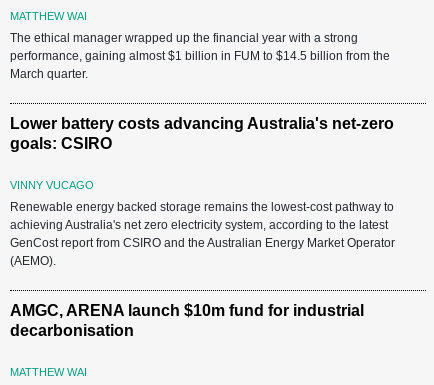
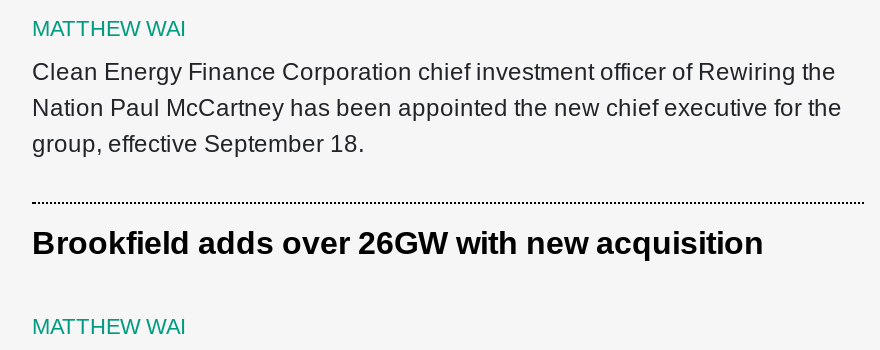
- The ethical manager wrapped up the financial year with a strong
- performance, gaining almost $1 billion in FUM to $14.5 billion from the
- March quarter.
- Lower battery costs advancing Australia's net-zero
- goals: CSIRO
- VINNY VUCAGO
- Renewable energy backed storage remains the lowest-cost pathway to
- achieving Australia's net zero electricity system, according to the latest
- GenCost report from CSIRO and the Australian Energy Market Operator
- (AEMO).
- AMGC, ARENA launch $10m fund for industrial
- decarbonisation
+ Clean Energy Finance Corporation chief investment officer of Rewiring the
+ Nation Paul McCartney has been appointed the new chief executive for the
+ group, effective September 18.
+ Brookfield adds over 26GW with new acquisition
